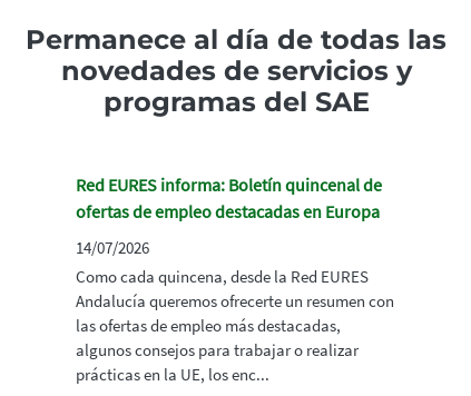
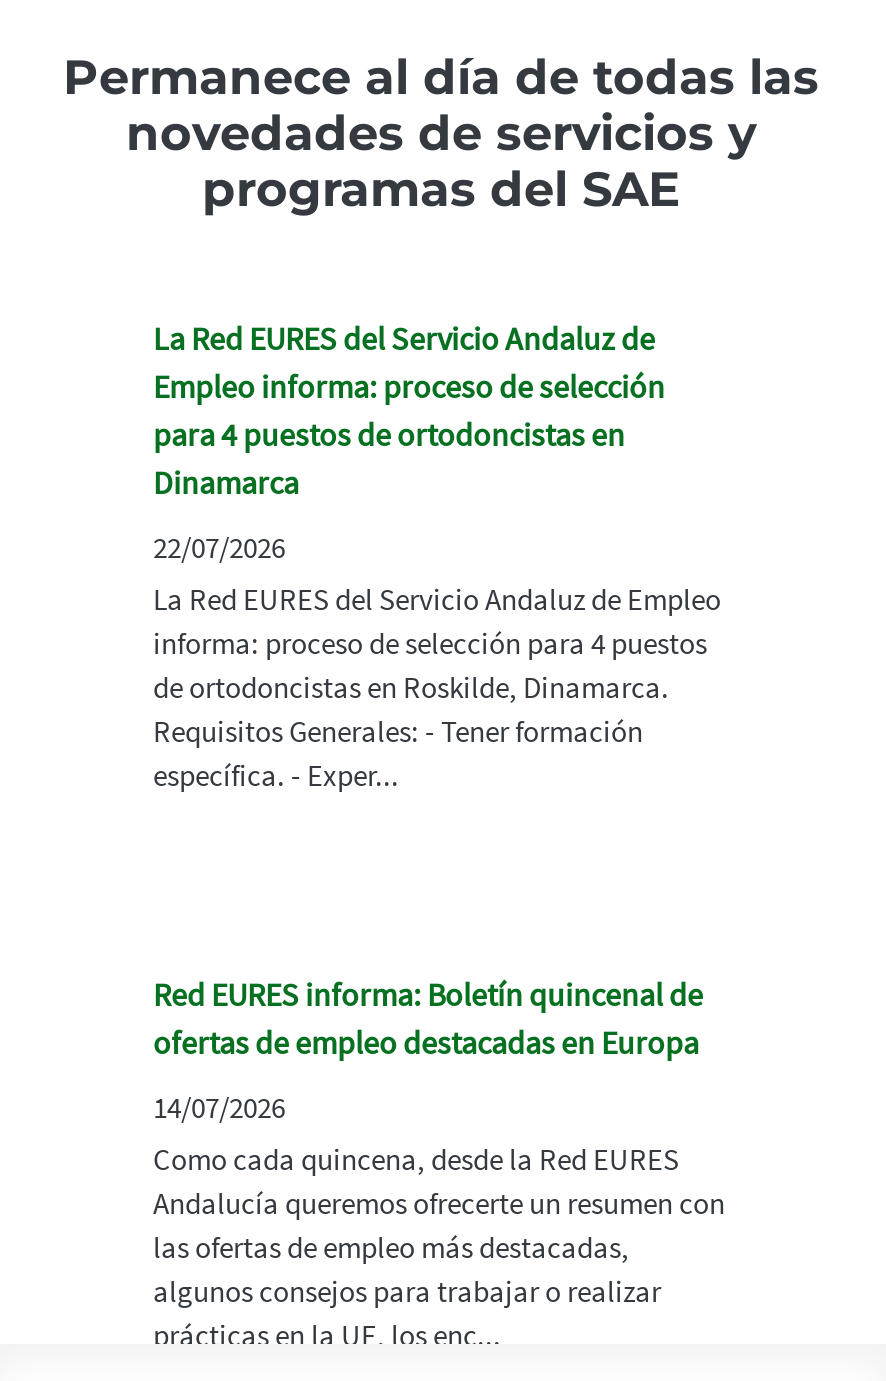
+ La Red EURES del Servicio Andaluz de
+ Empleo informa: proceso de selección
+ para 4 puestos de ortodoncistas en
+ Dinamarca
+ 22/07/2026
+ La Red EURES del Servicio Andaluz de Empleo
+ informa: proceso de selección para 4 puestos
+ de ortodoncistas en Roskilde, Dinamarca.
+ Requisitos Generales: - Tener formación
+ específica. - Exper...
